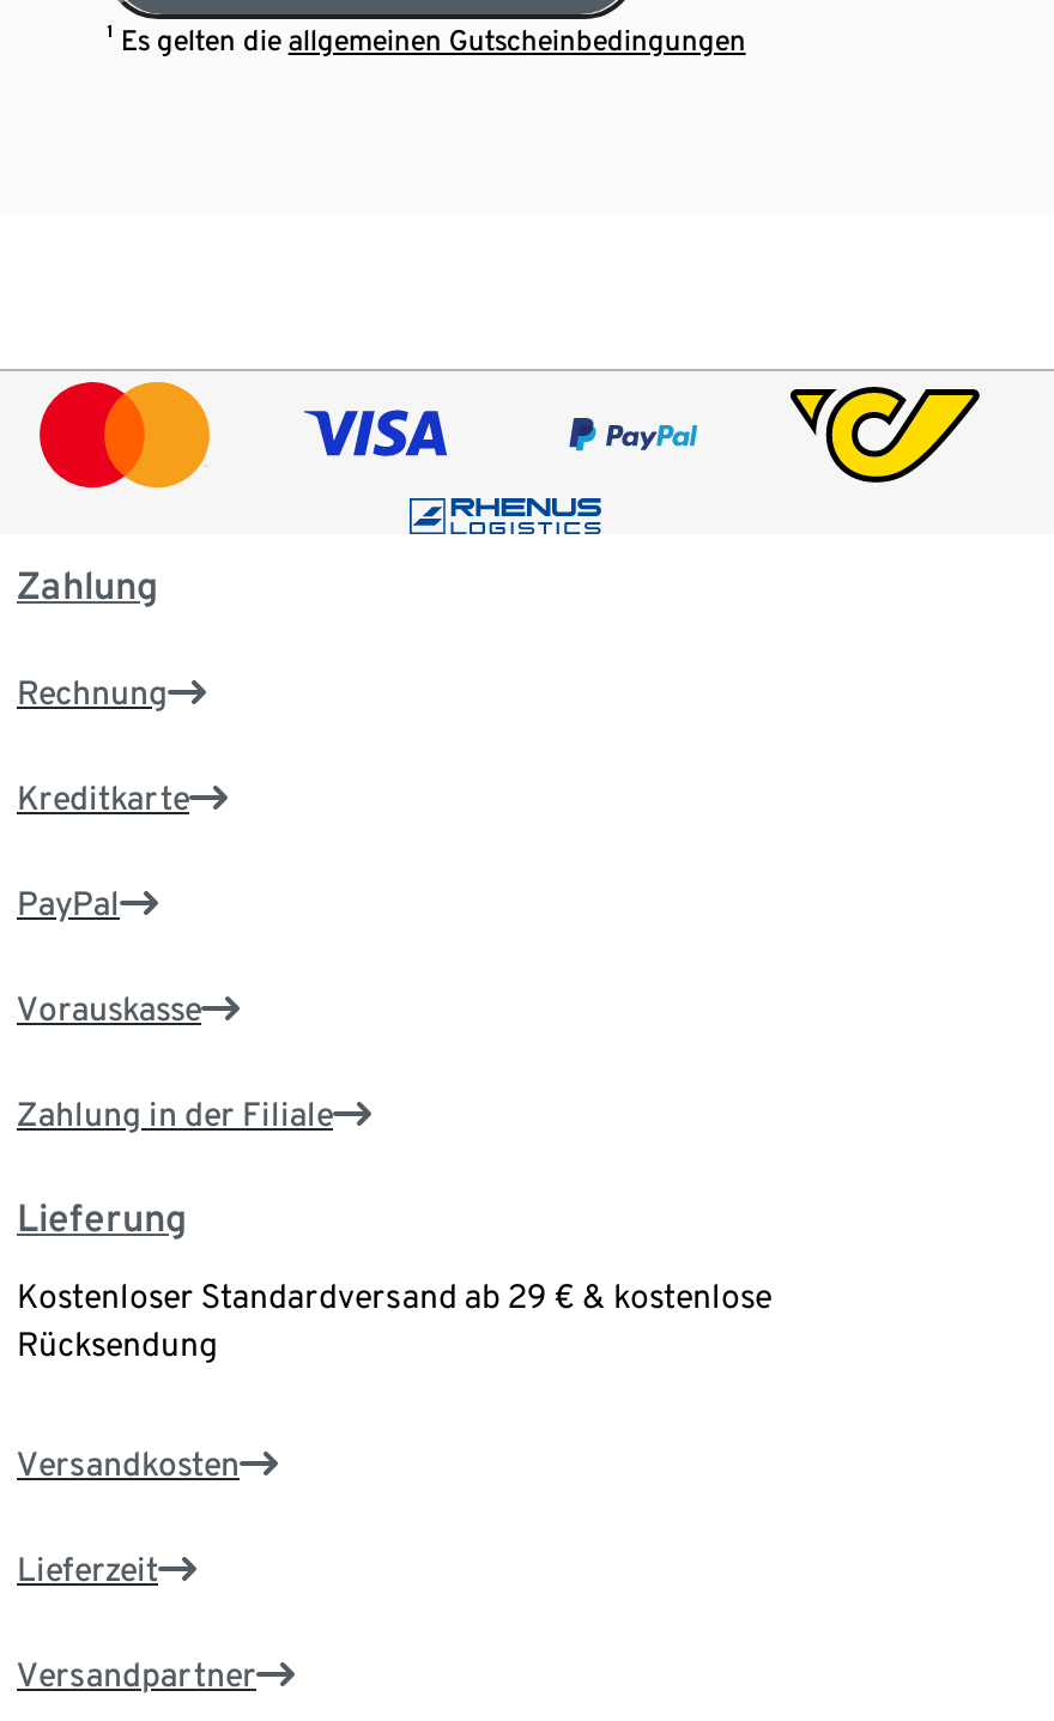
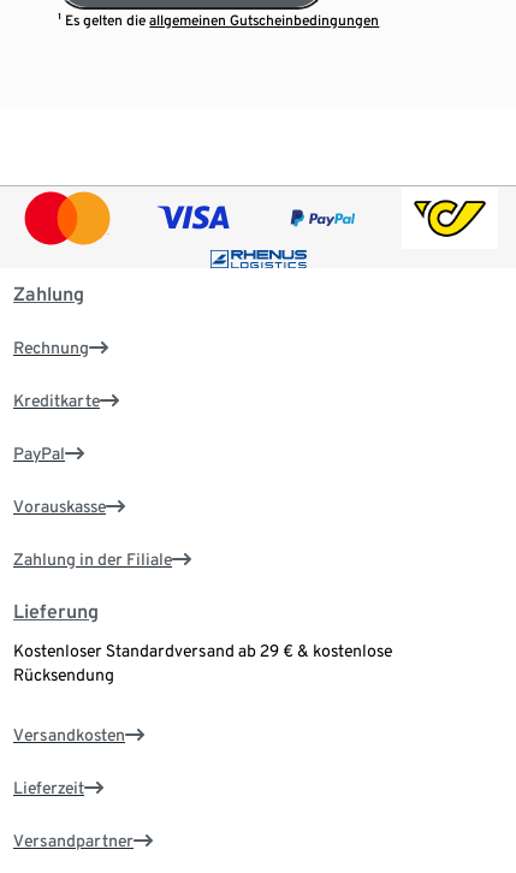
- [image]
+ [image]
